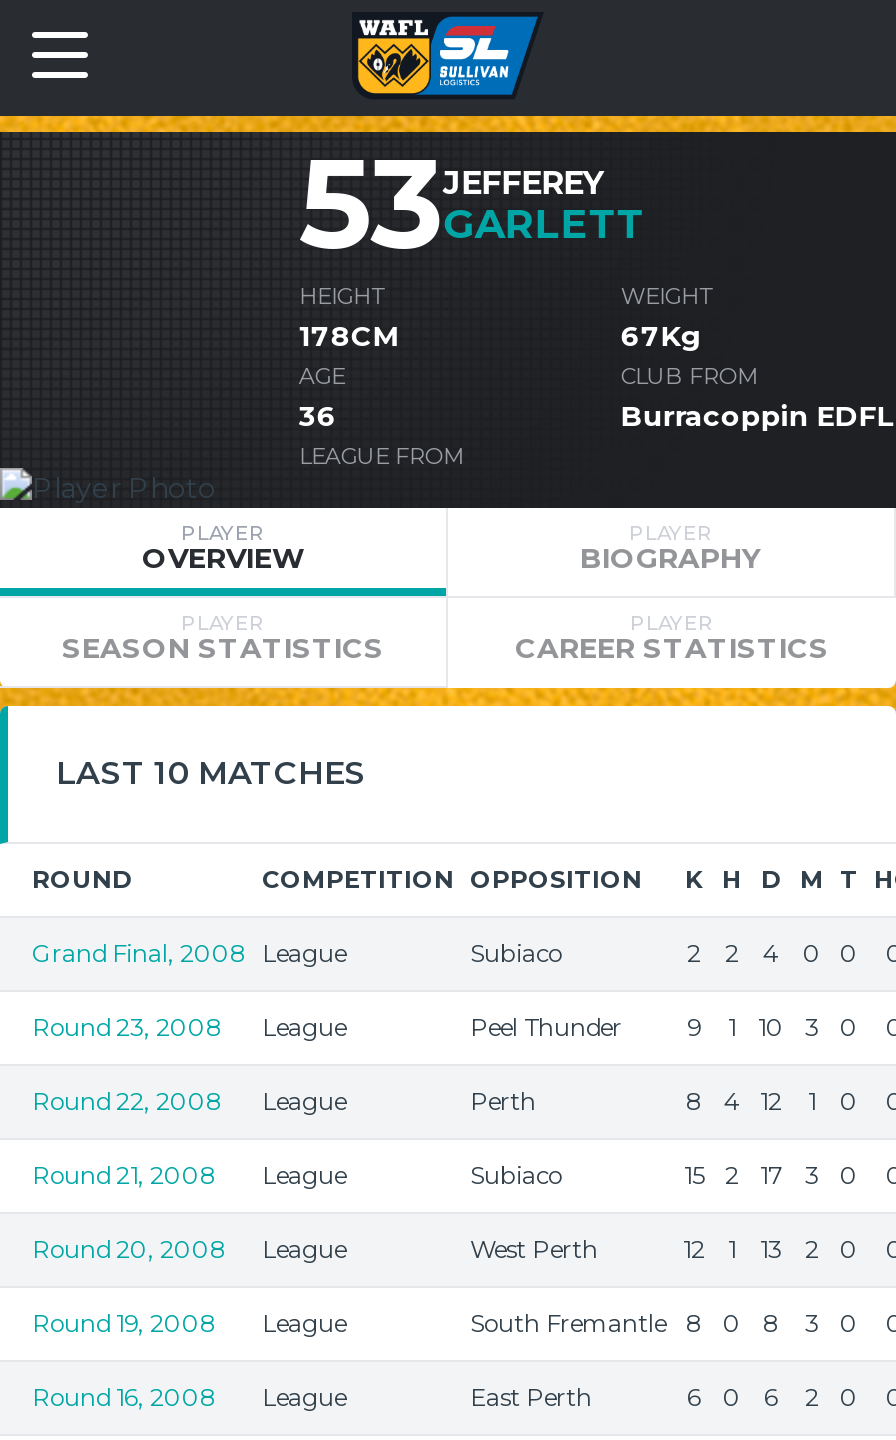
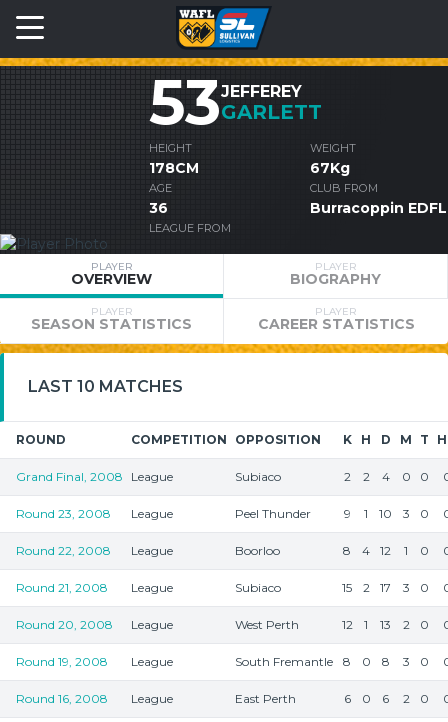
- Perth
+ Boorloo
